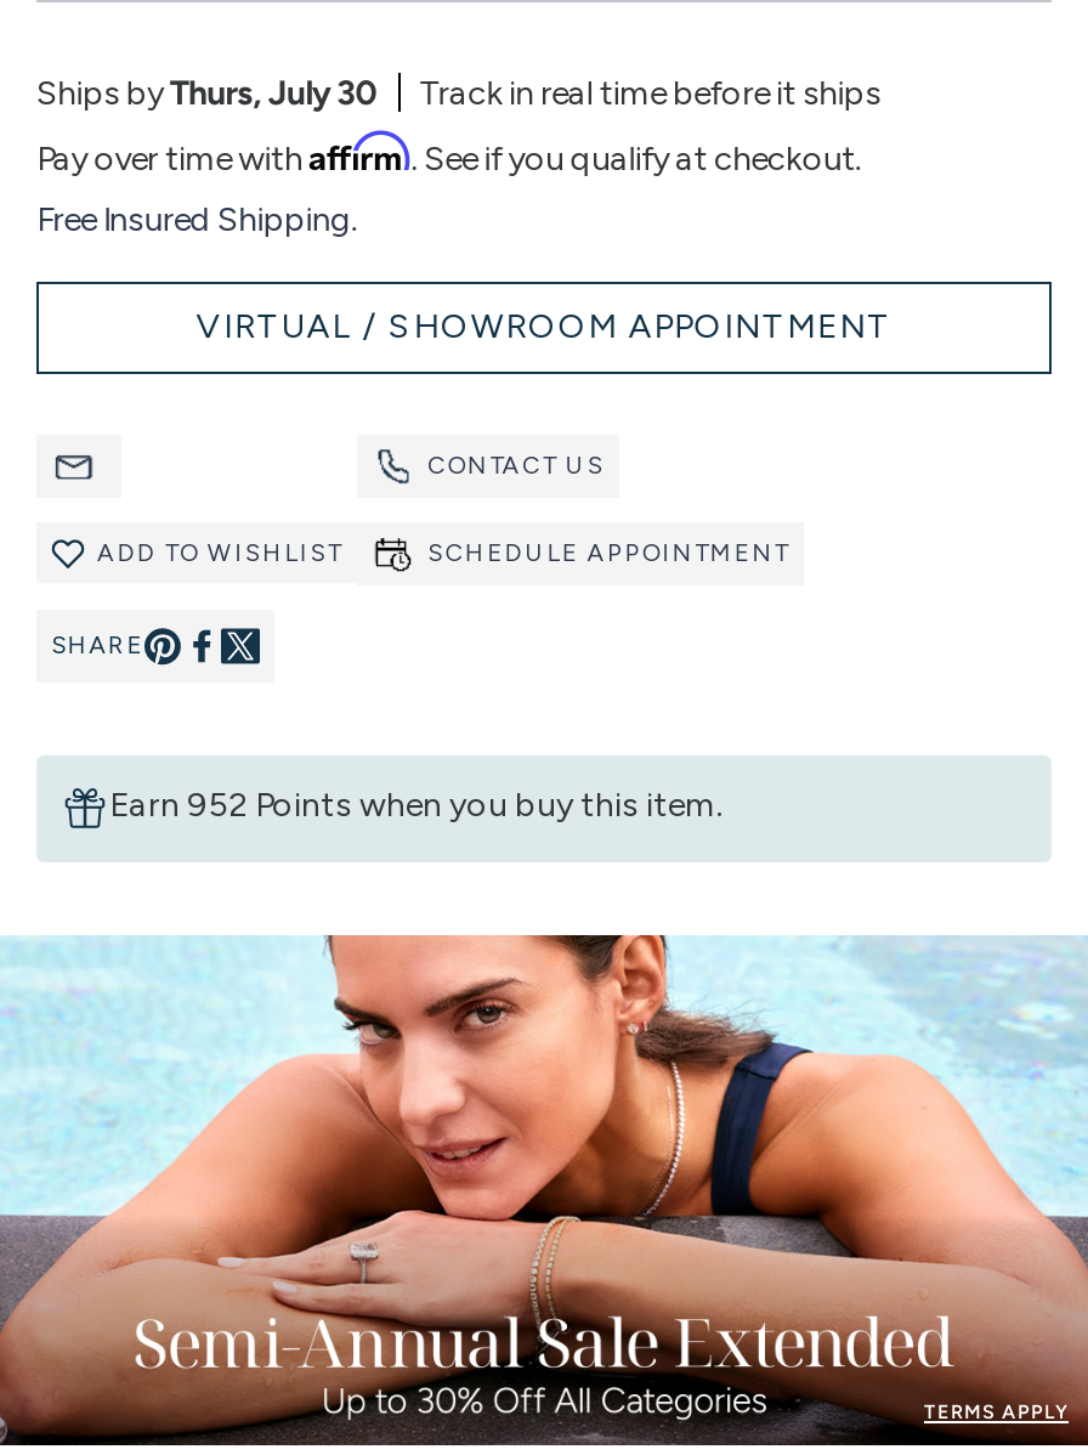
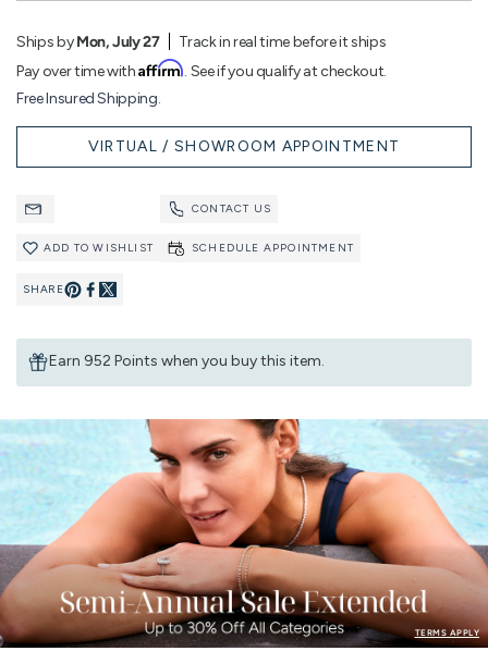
- Ships byThurs, July 30
+ Ships byMon, July 27
